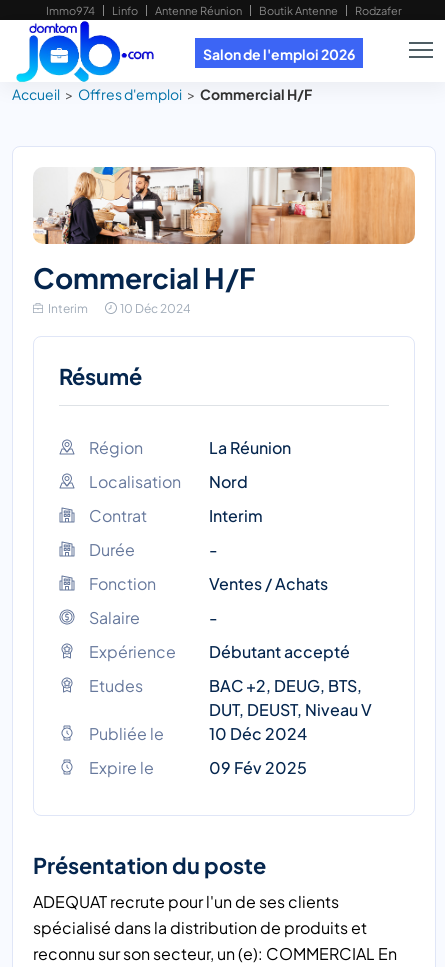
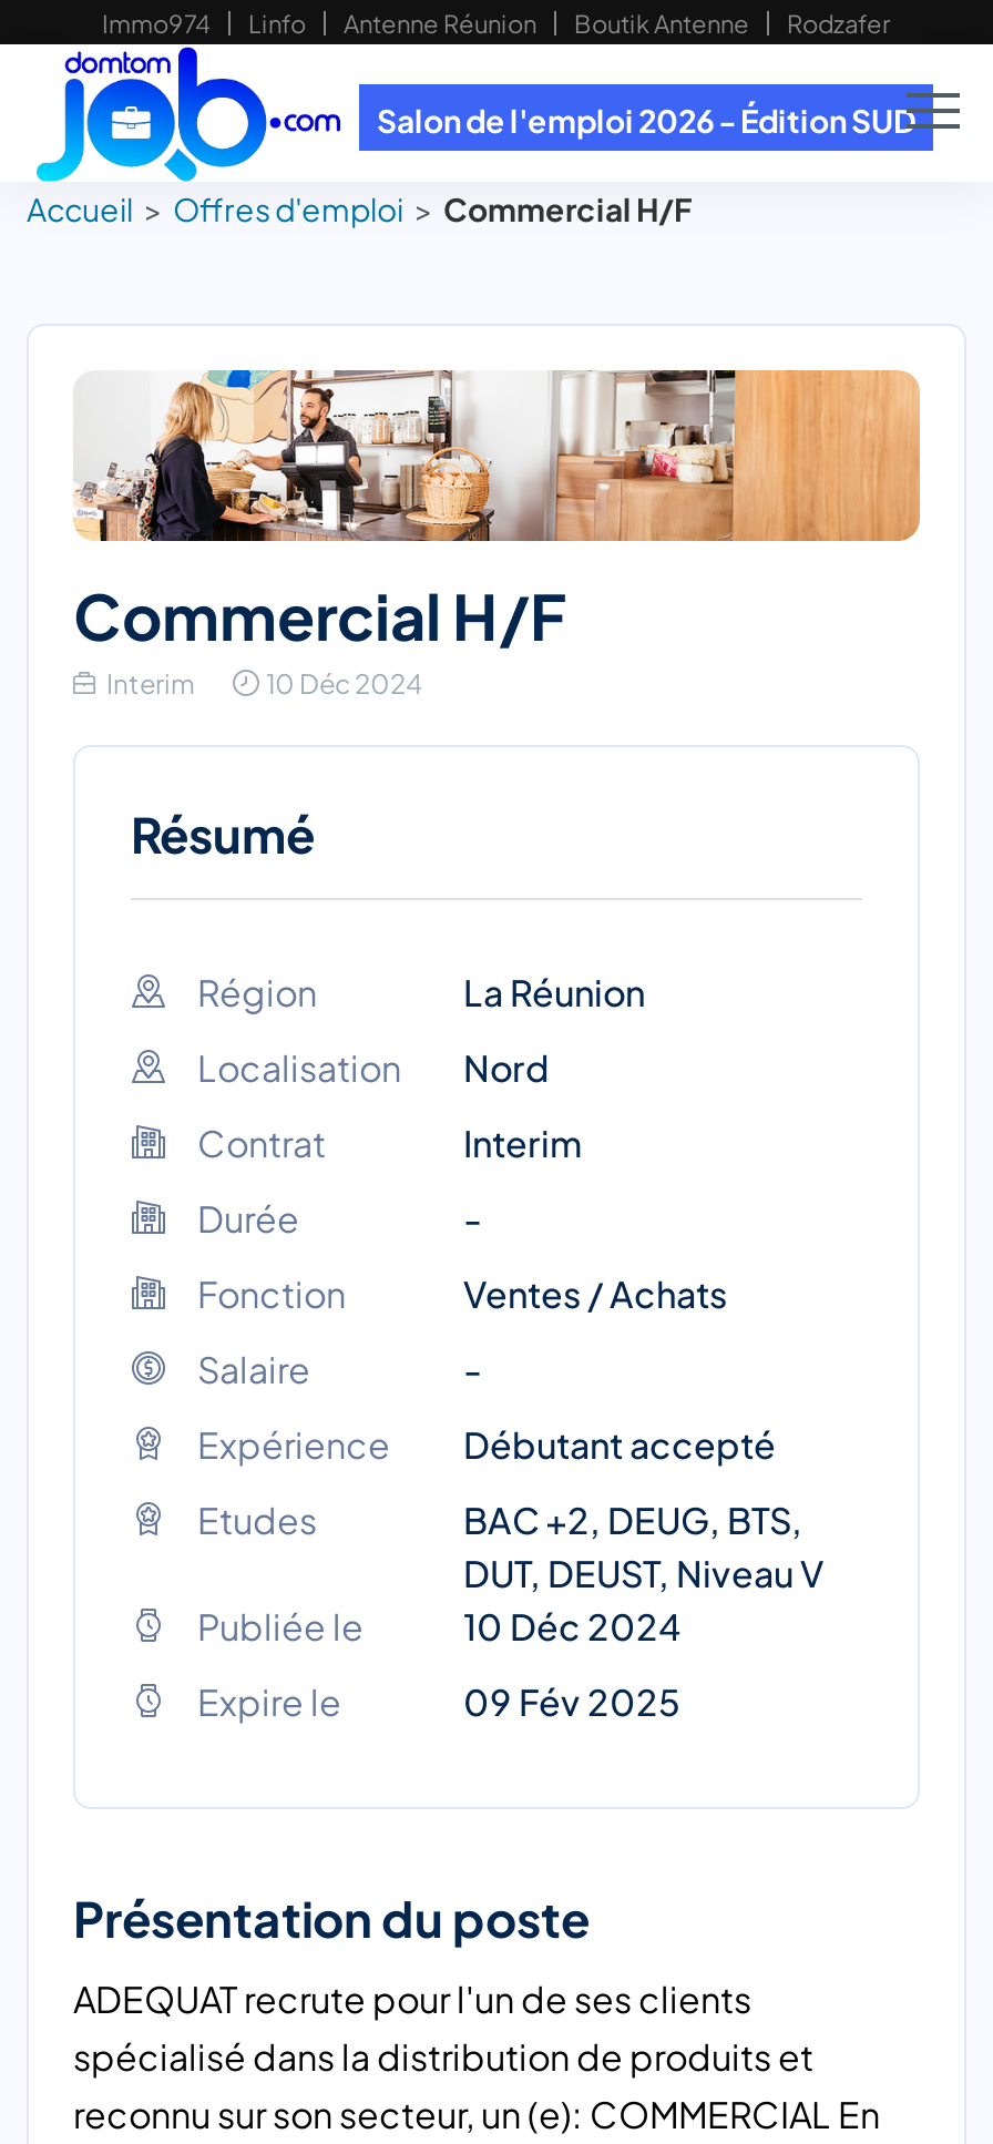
- Salon de l'emploi 2026
+ Salon de l'emploi 2026 - Édition SUD
